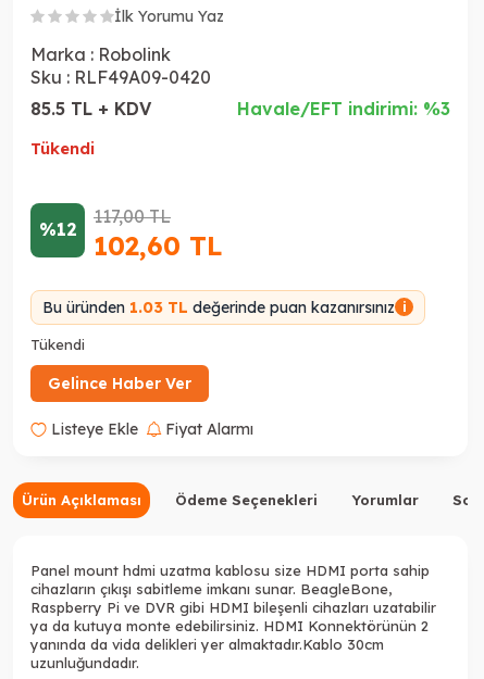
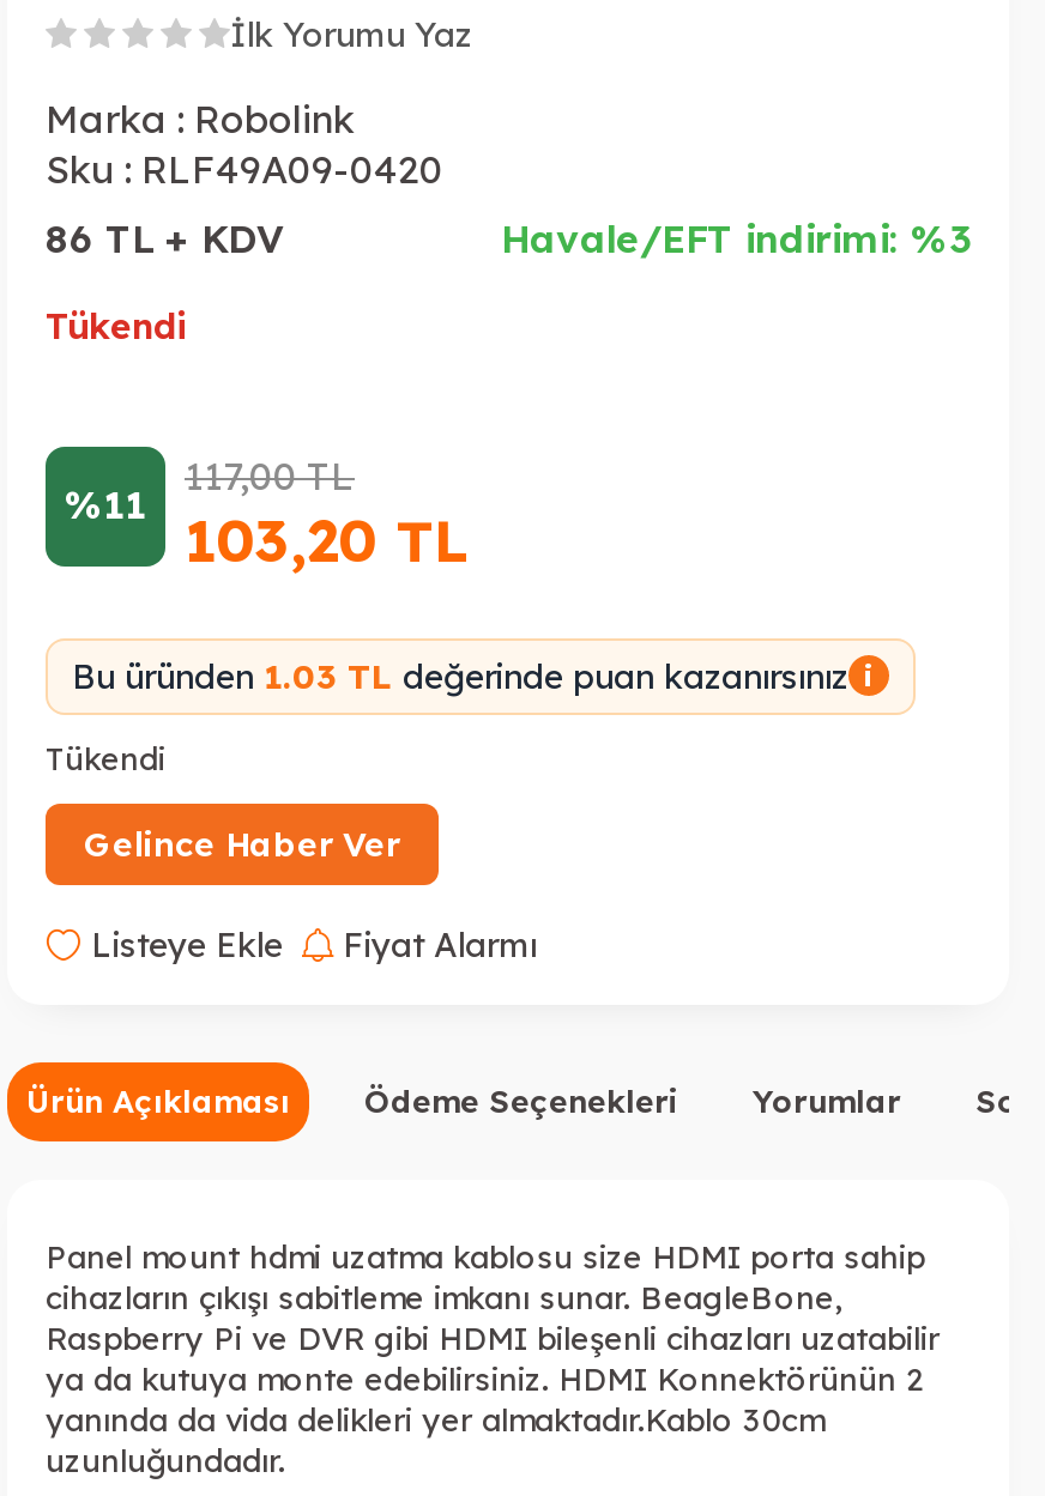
- 85.5 TL + KDV
+ 86 TL + KDV

- %12
+ %11

- 102,60 TL
+ 103,20 TL
